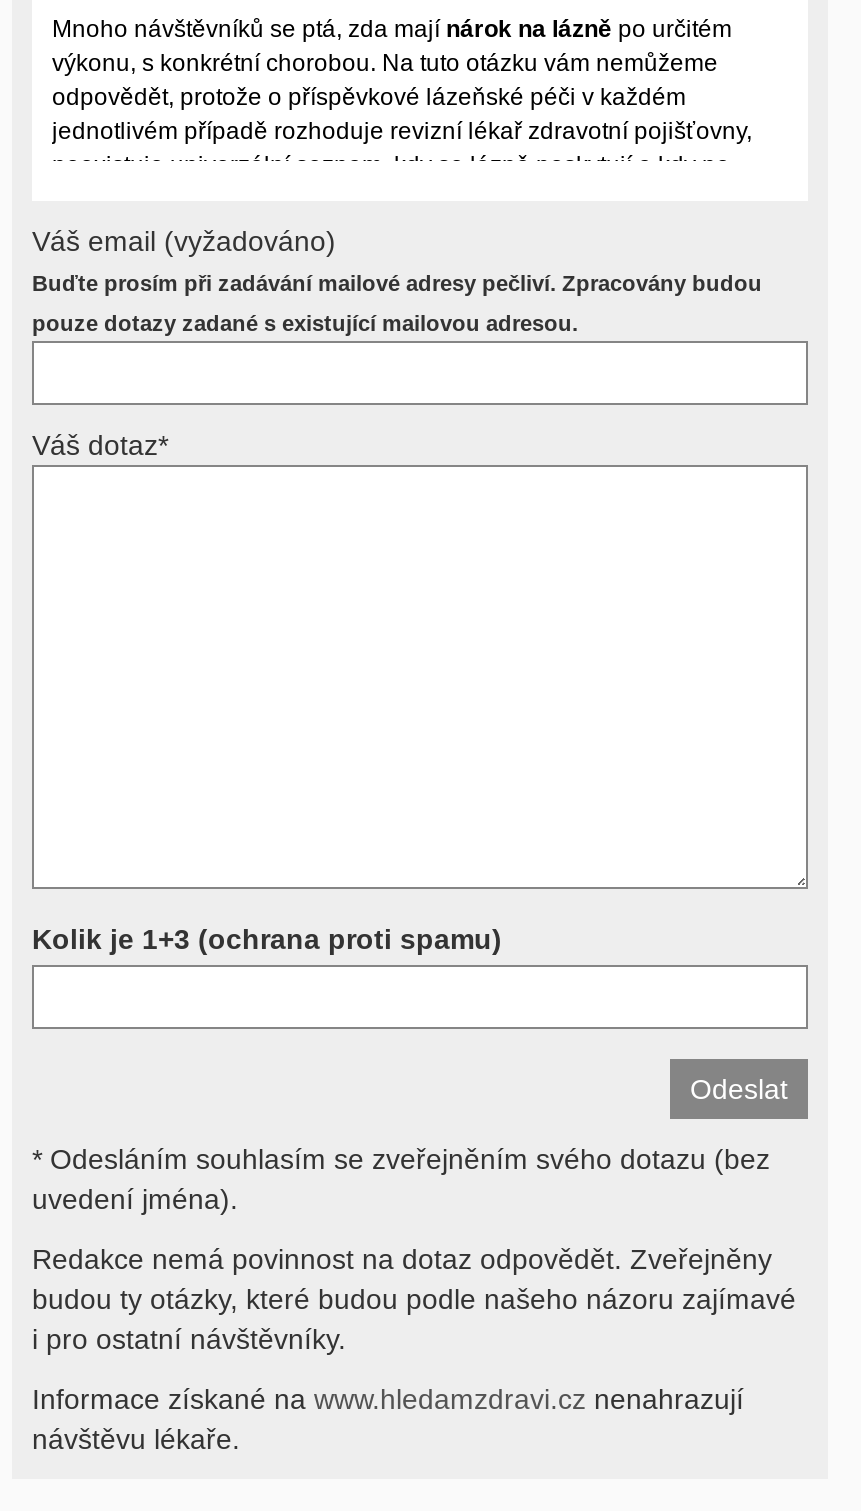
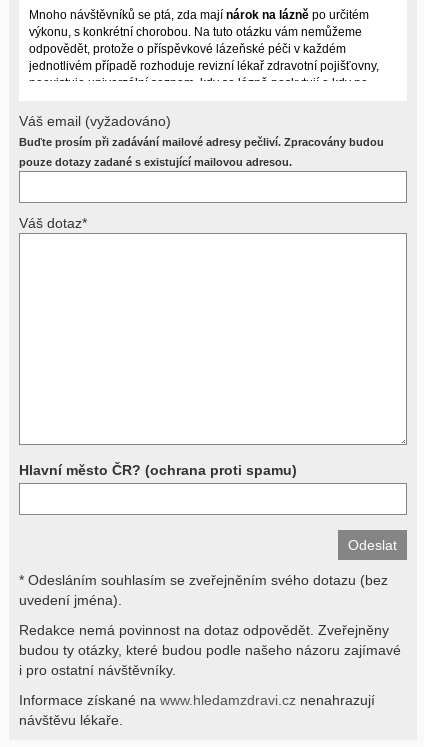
- Kolik je 1+3 (ochrana proti spamu)
+ Hlavní město ČR? (ochrana proti spamu)
